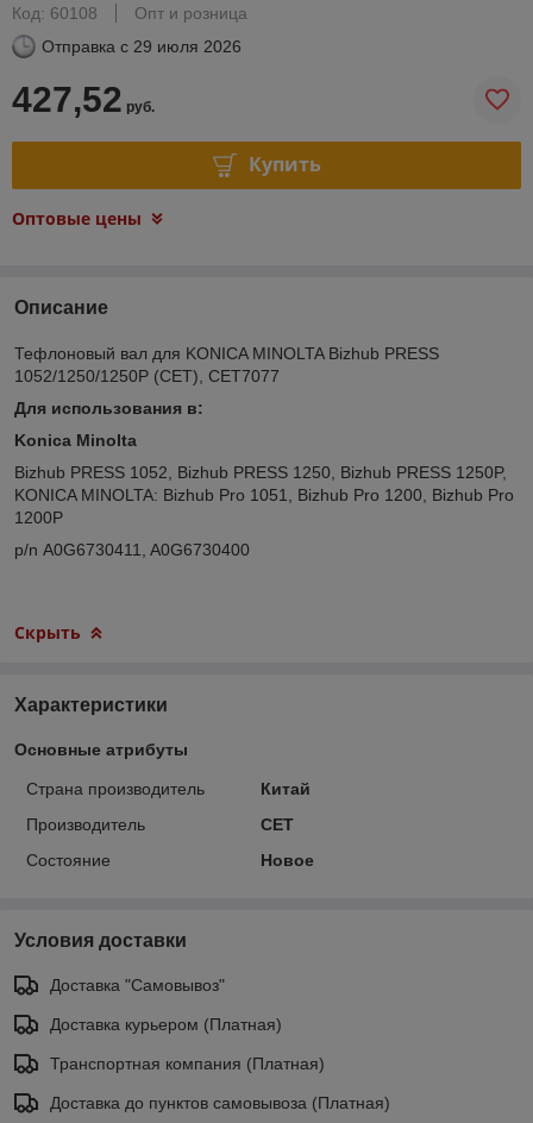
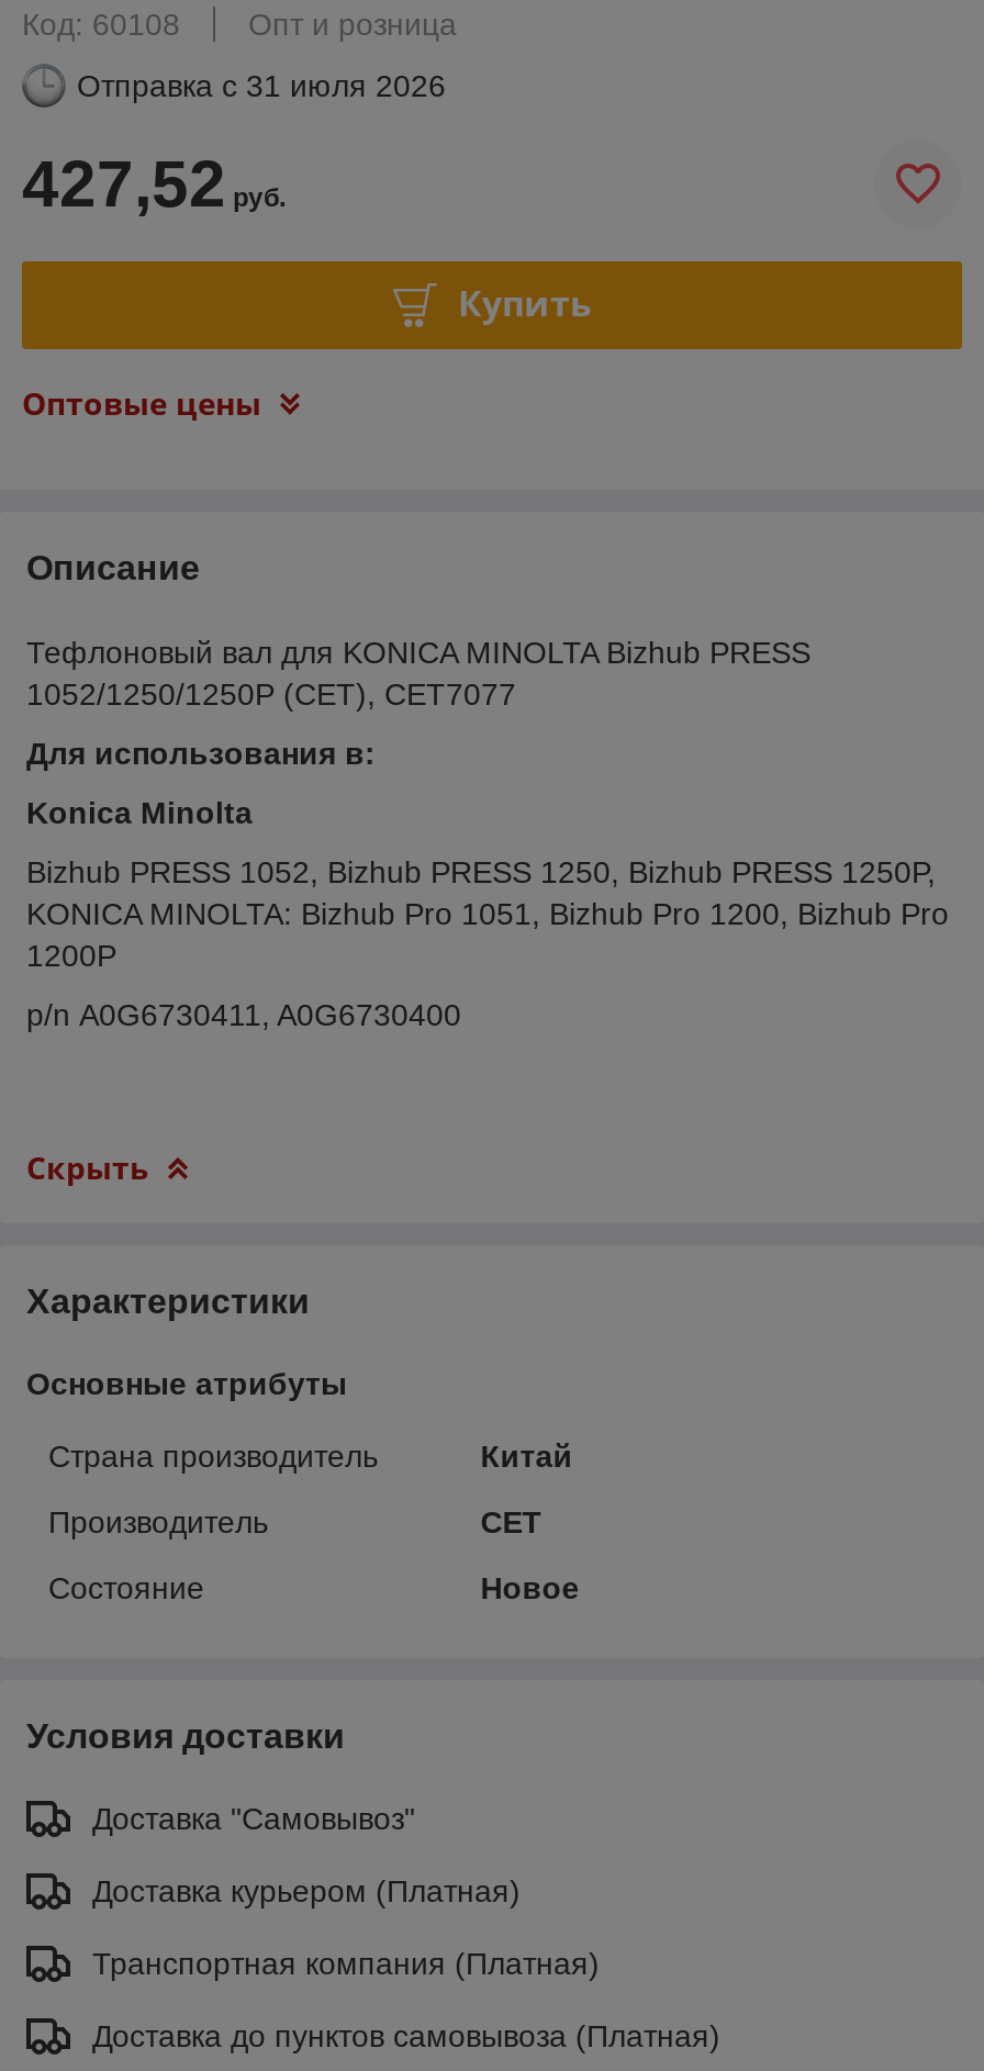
- Отправка с 29 июля 2026
+ Отправка с 31 июля 2026
